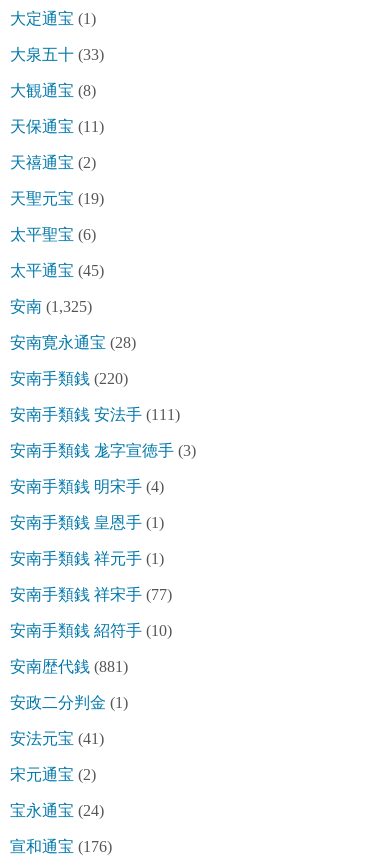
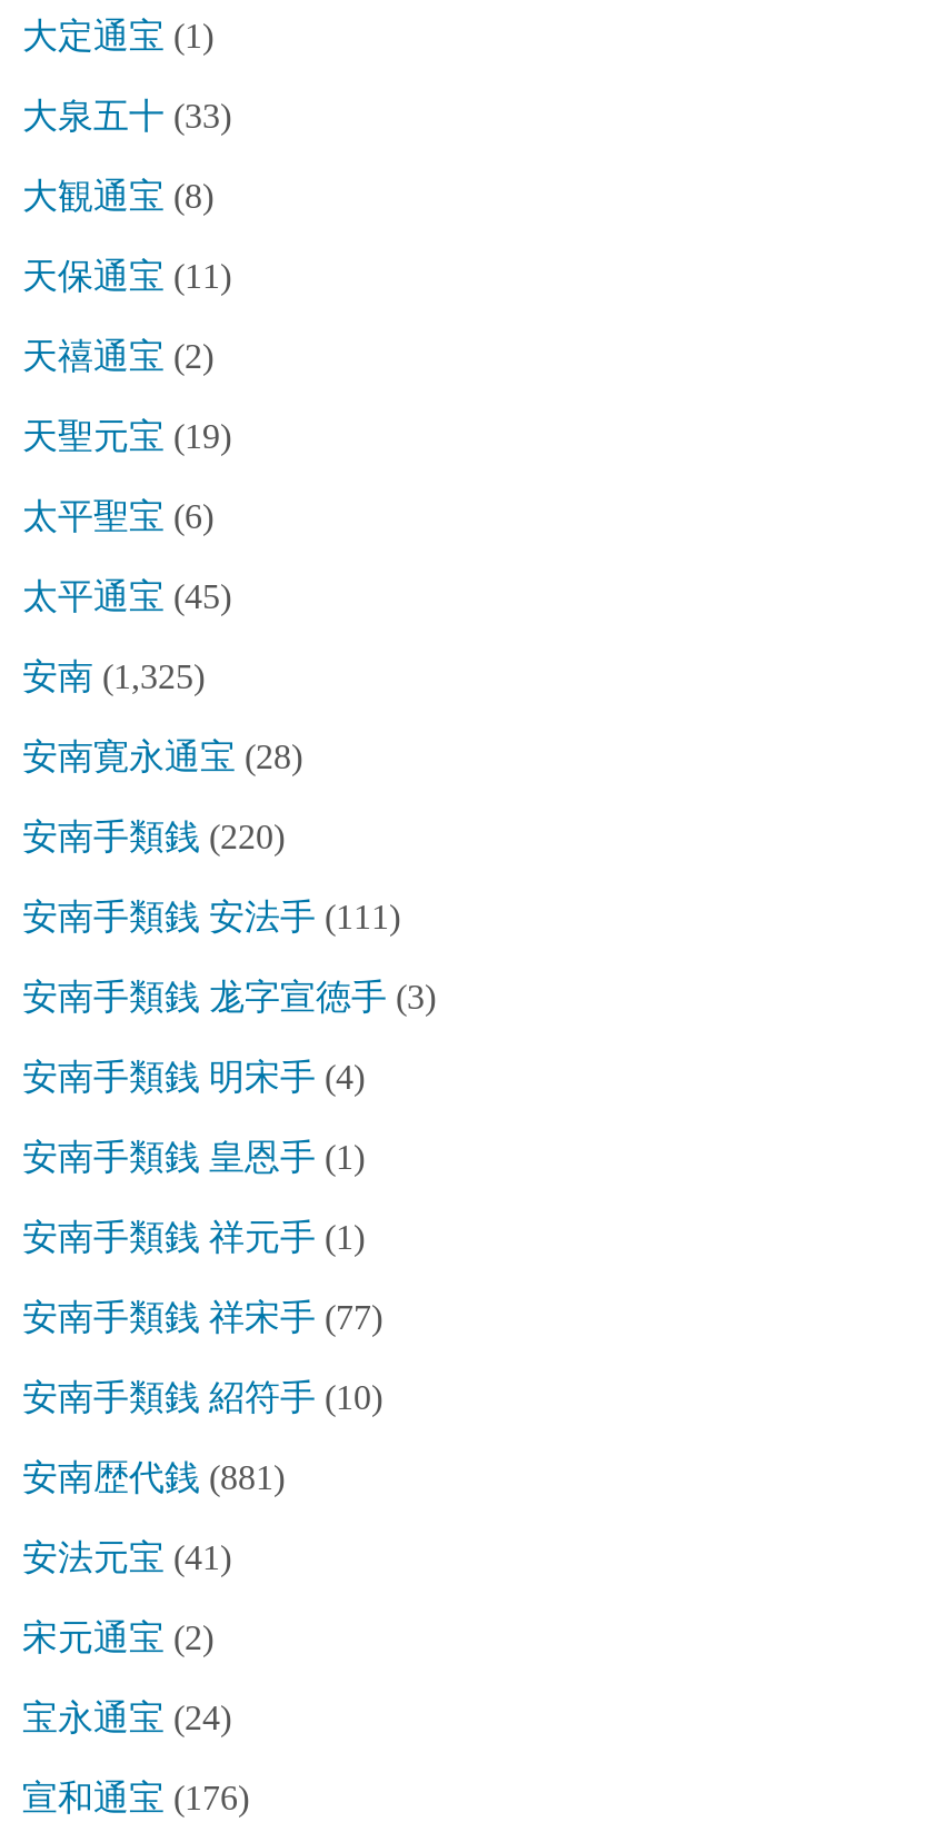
- 安政二分判金(1)
